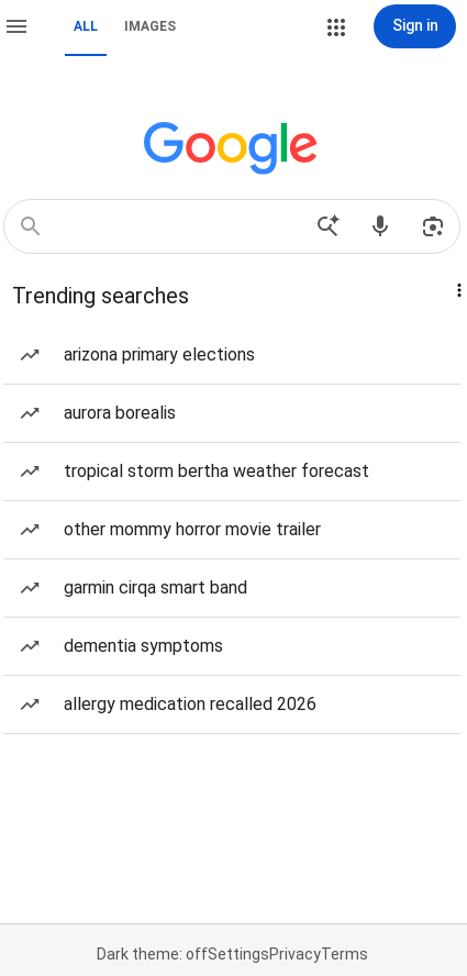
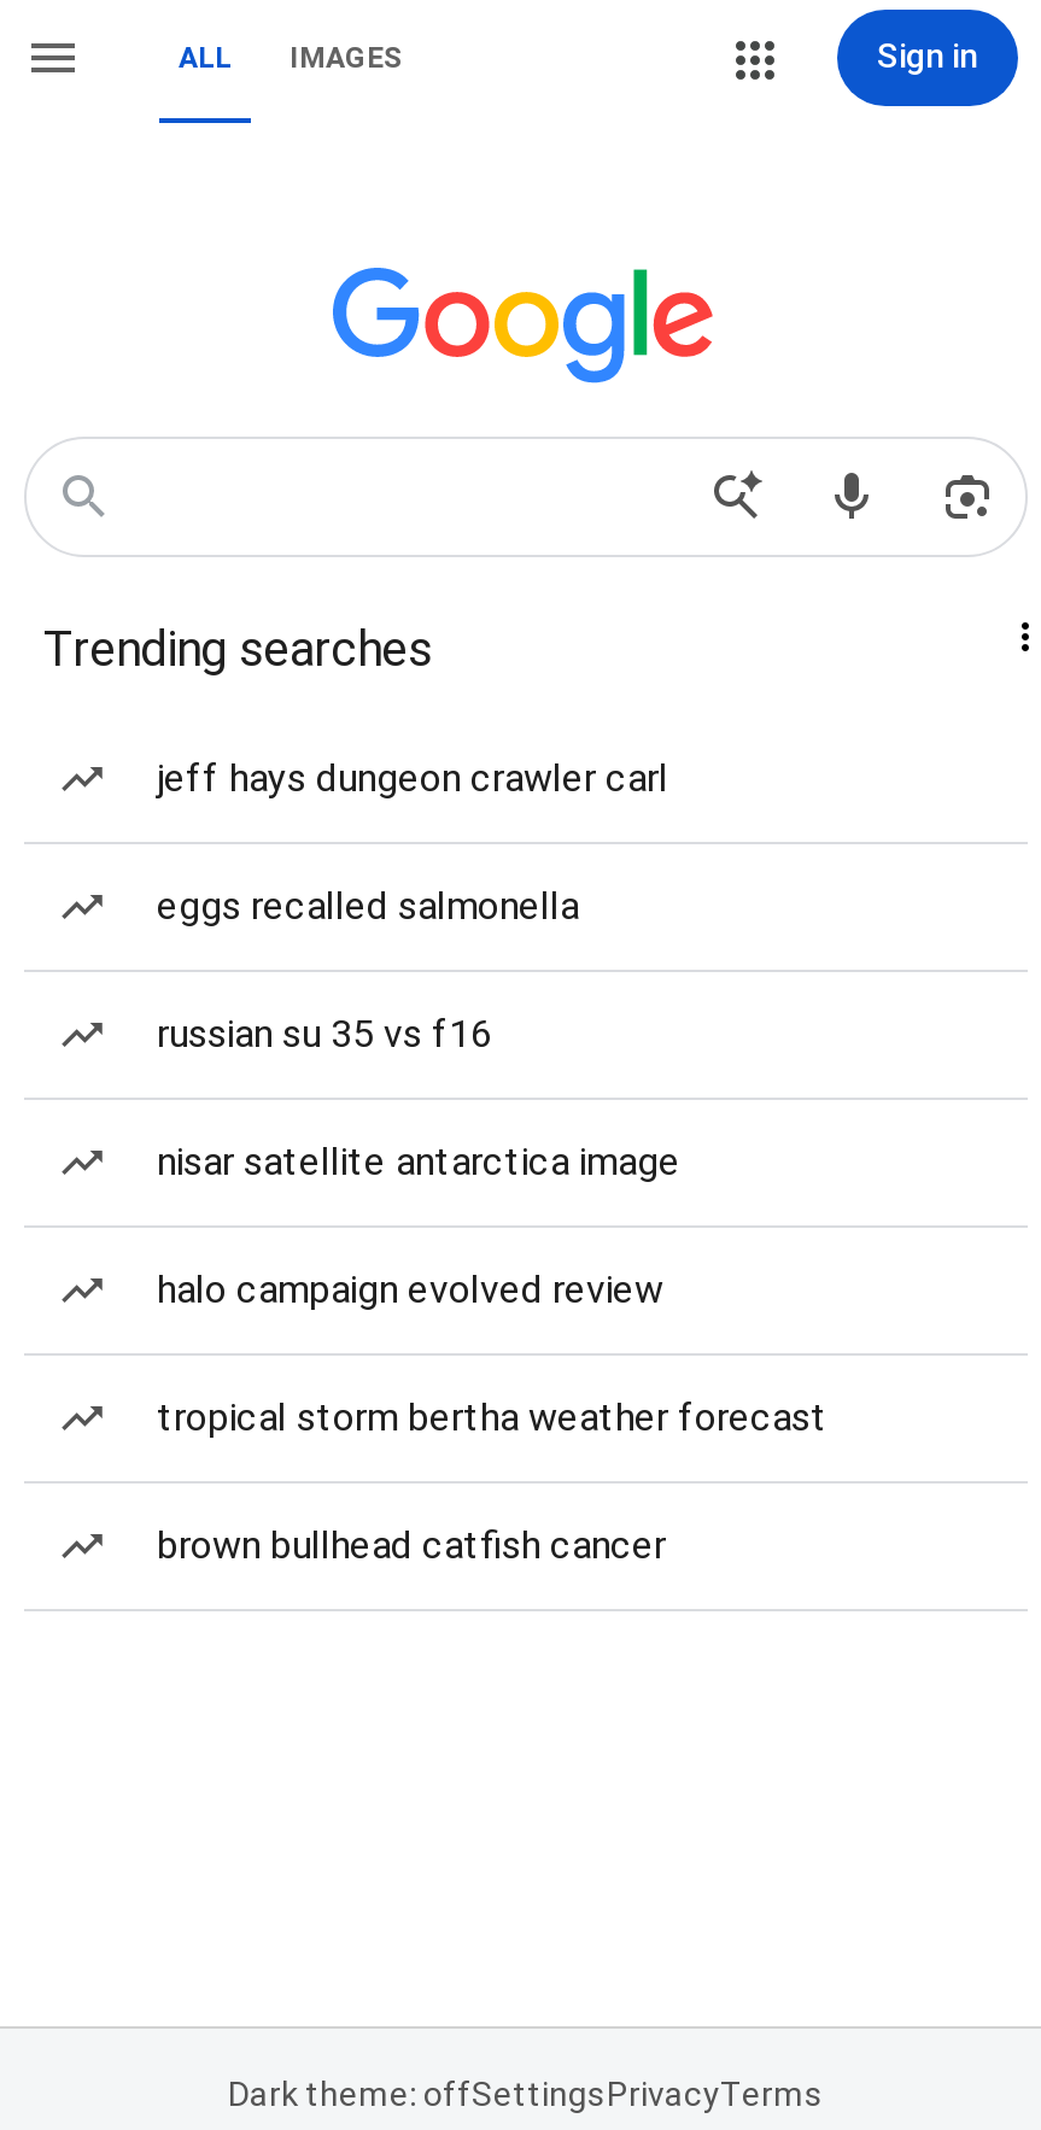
- arizona primary elections
- aurora borealis
+ jeff hays dungeon crawler carl
+ eggs recalled salmonella
+ russian su 35 vs f16
+ nisar satellite antarctica image
+ halo campaign evolved review

moved down: tropical storm bertha weather forecast

- other mommy horror movie trailer
- garmin cirqa smart band
- dementia symptoms
- allergy medication recalled 2026
+ brown bullhead catfish cancer
